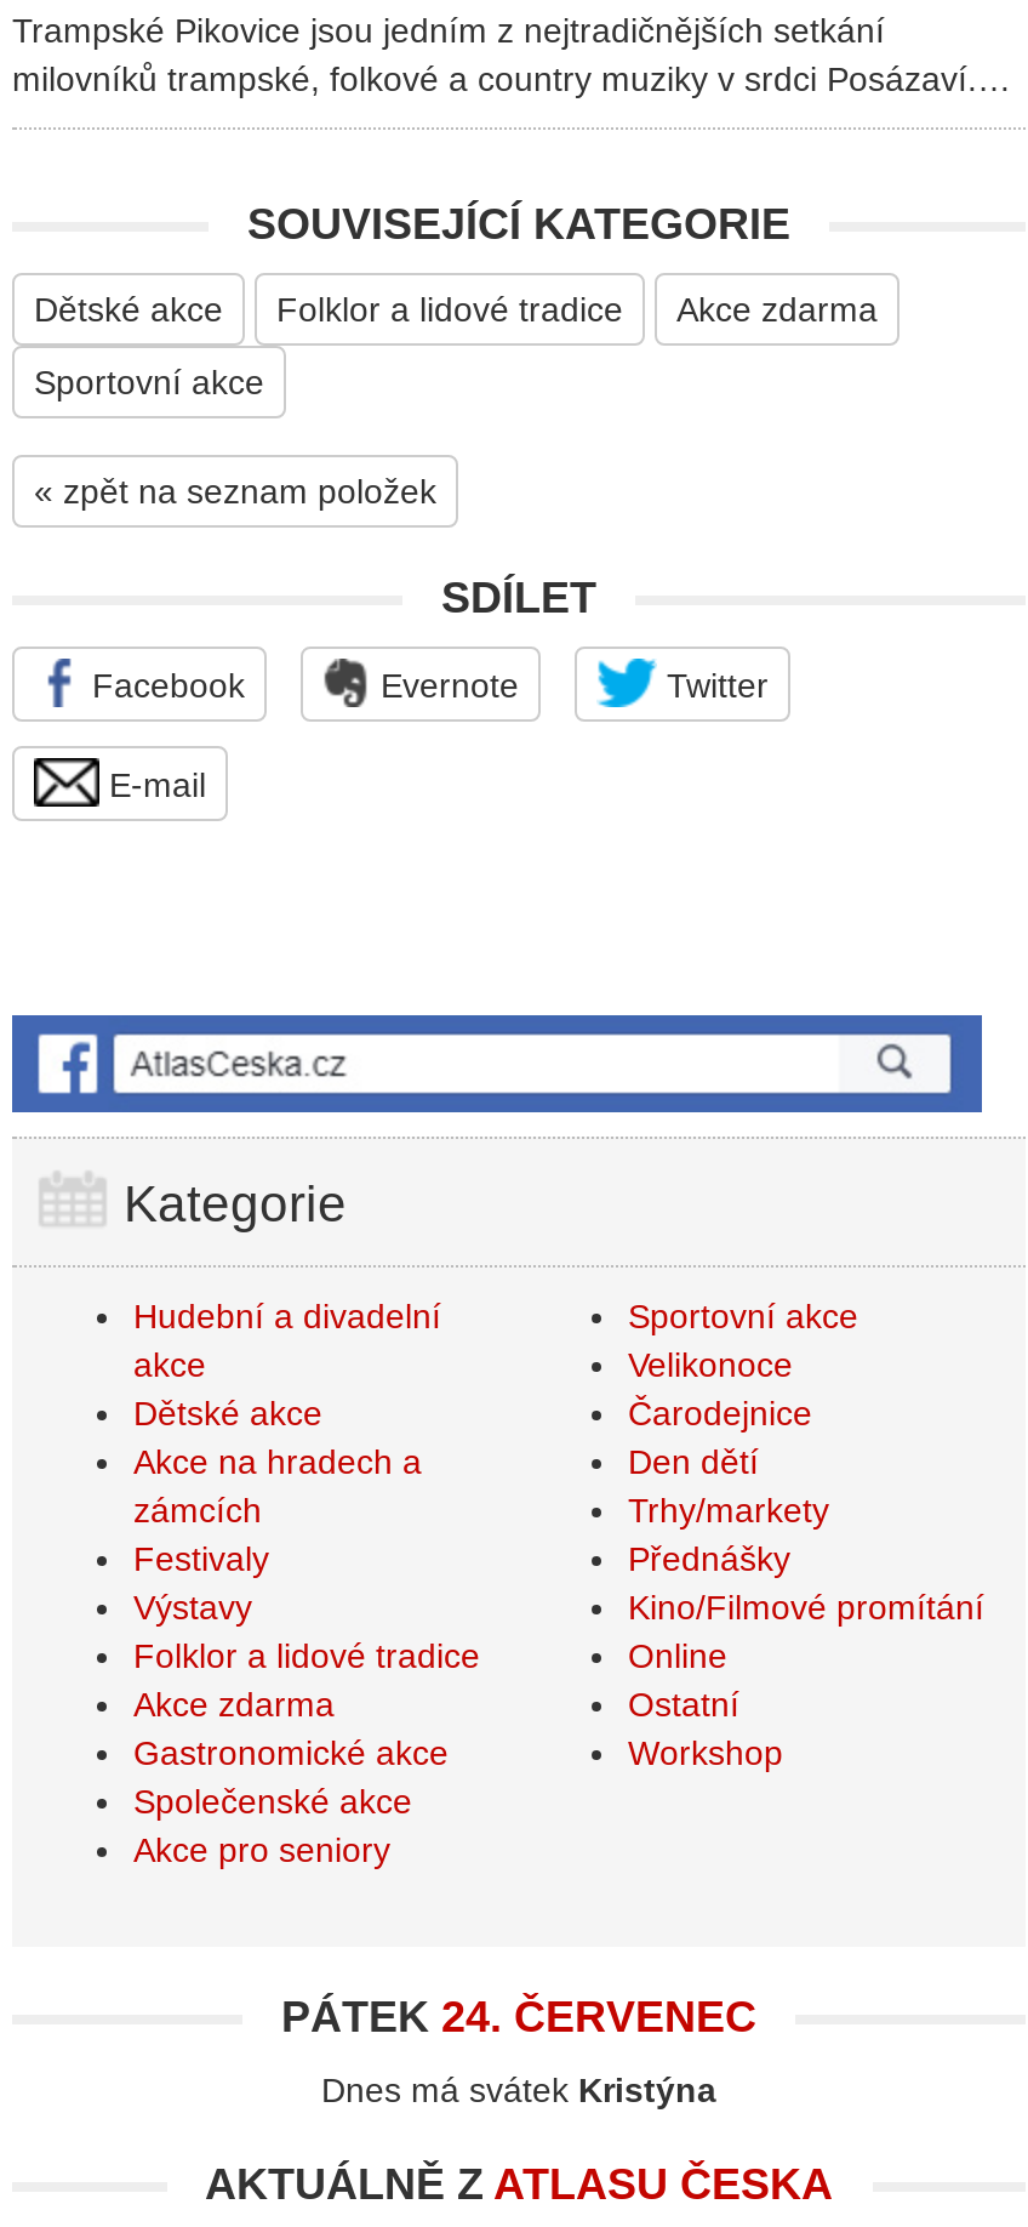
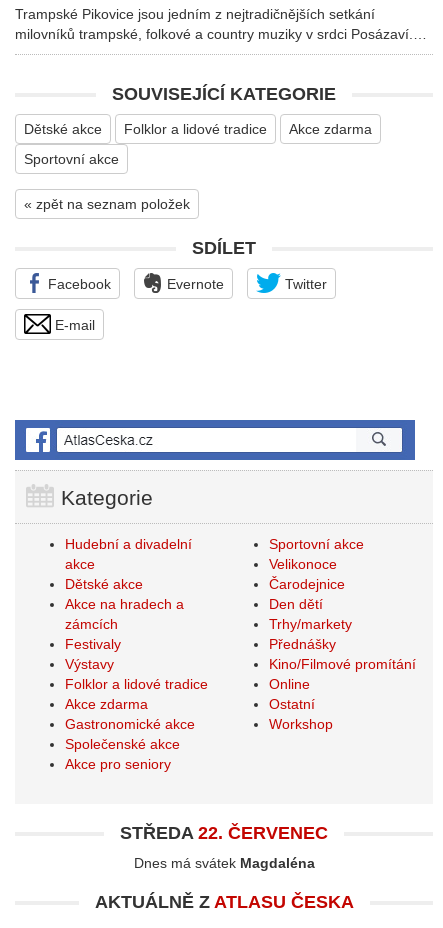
- PÁTEK 24. ČERVENEC
+ STŘEDA 22. ČERVENEC

- Dnes má svátek Kristýna
+ Dnes má svátek Magdaléna
